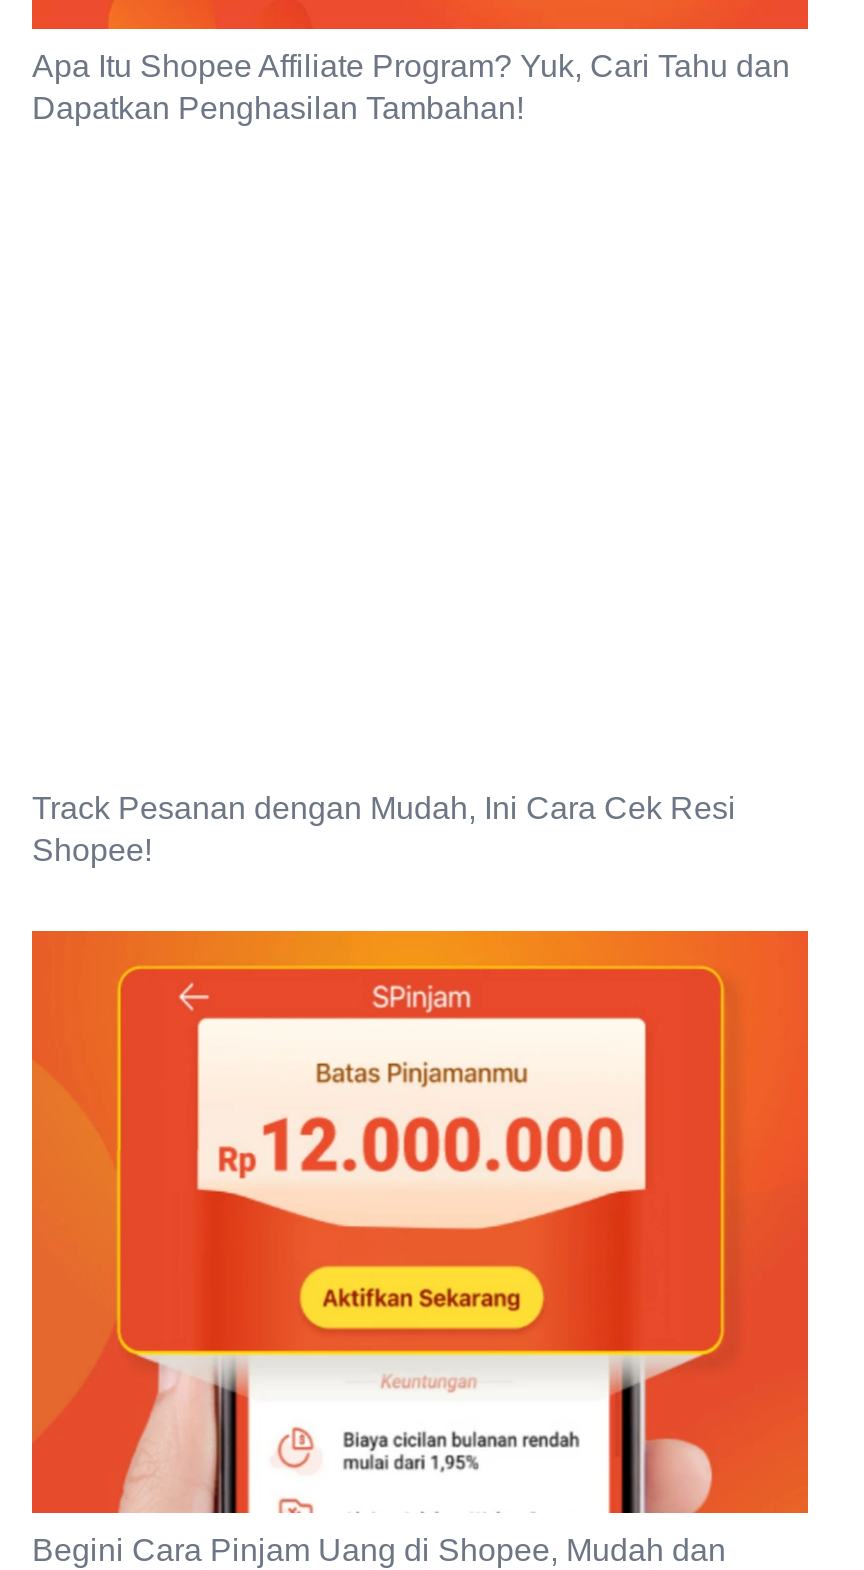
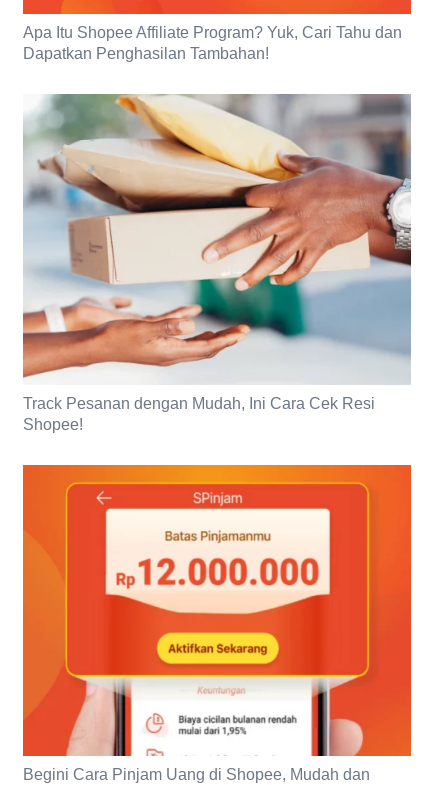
+ [image]
